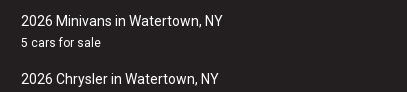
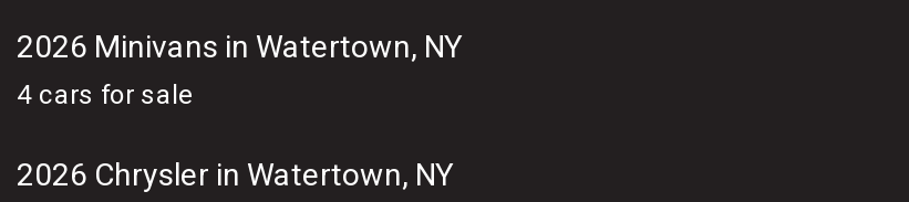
- 5 cars for sale
+ 4 cars for sale
